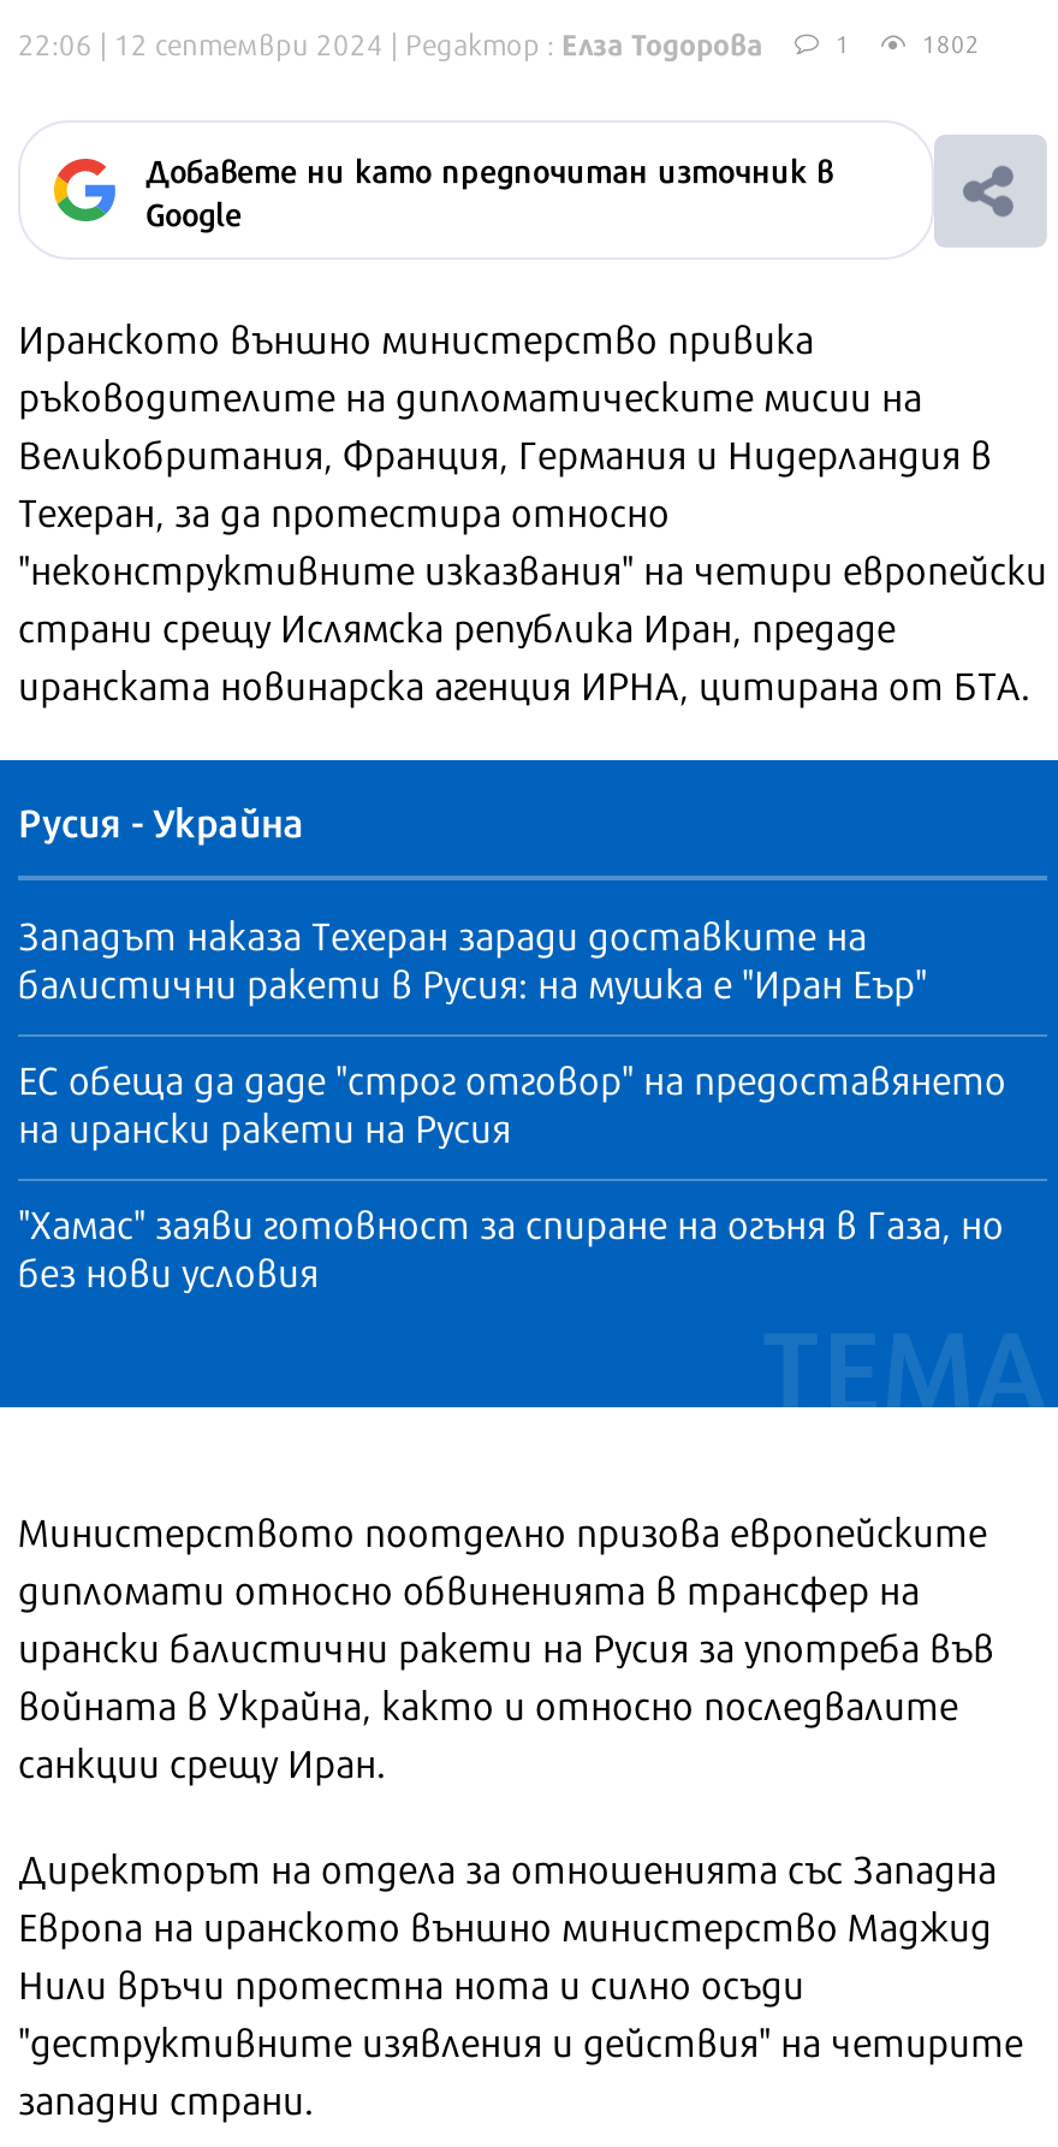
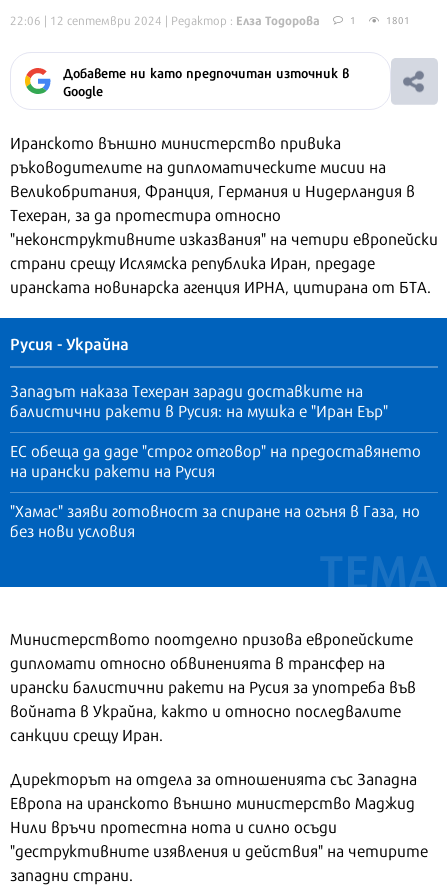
- 1802
+ 1801
